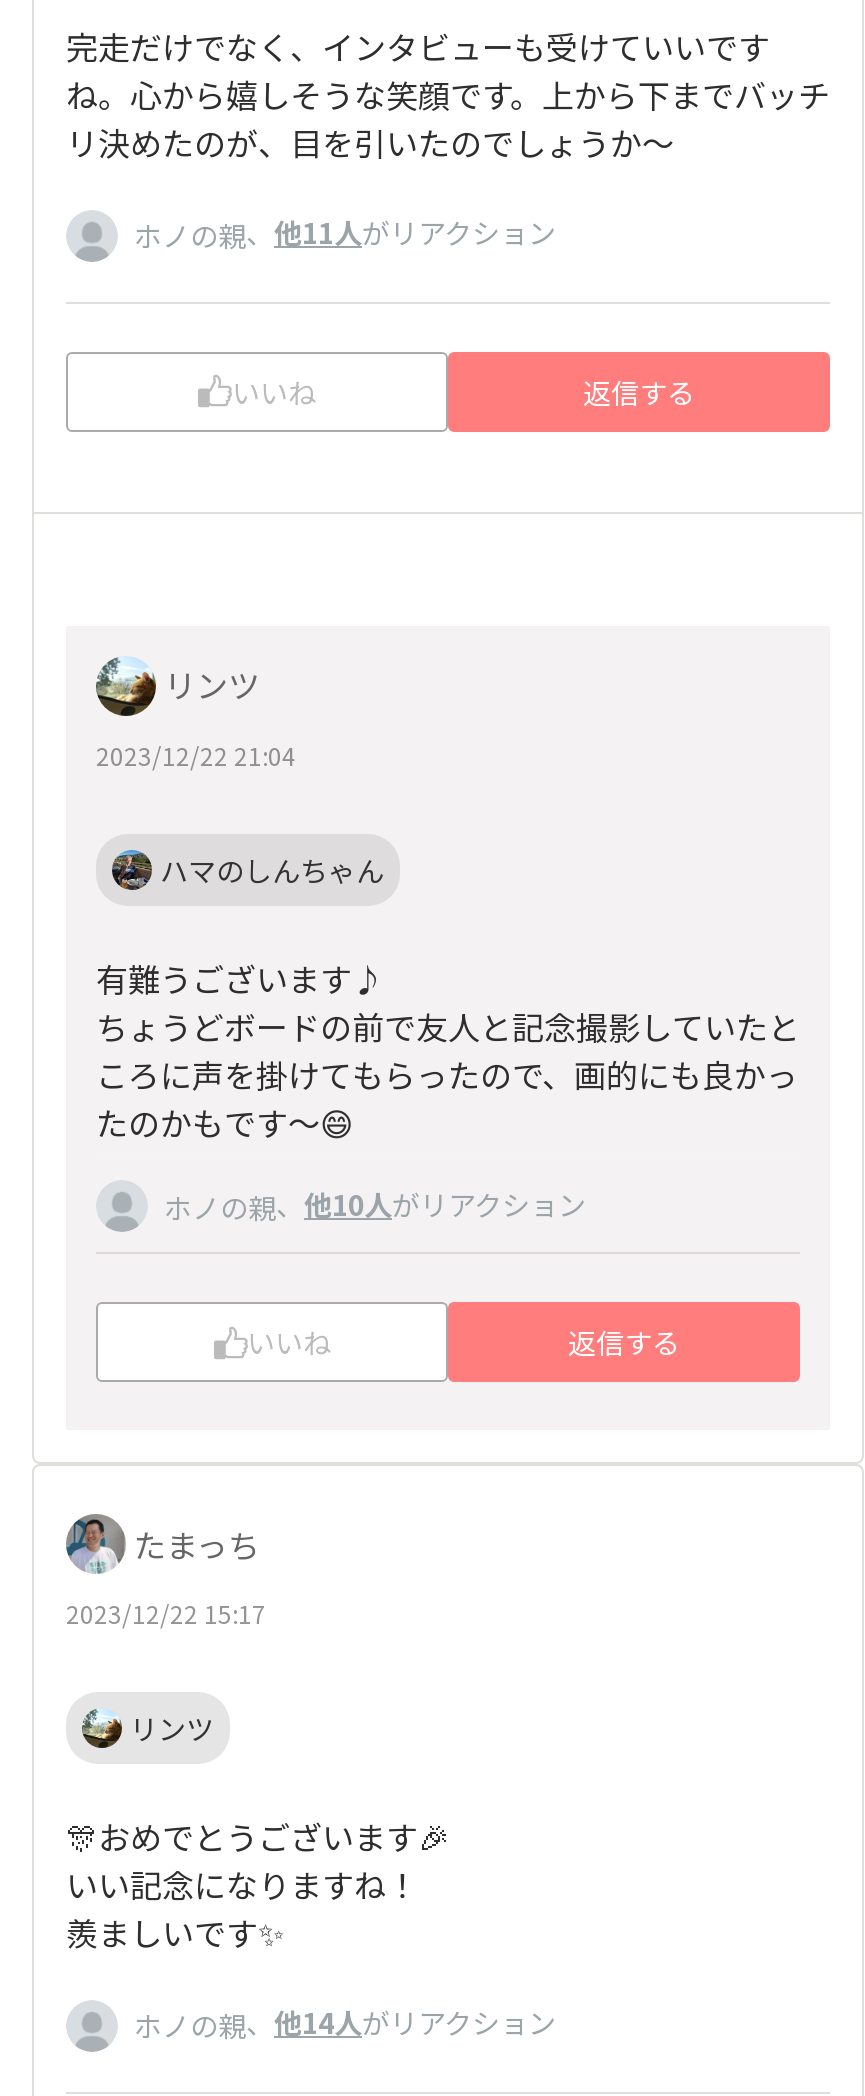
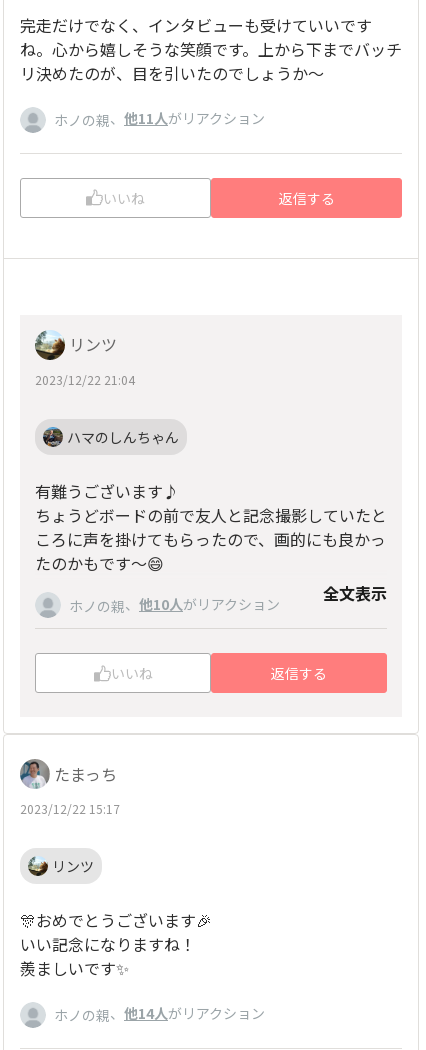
+ 全文表示
